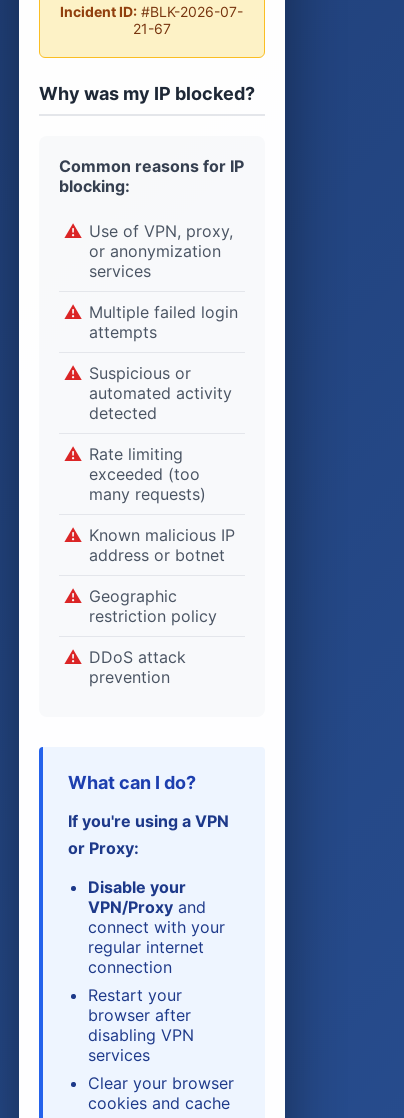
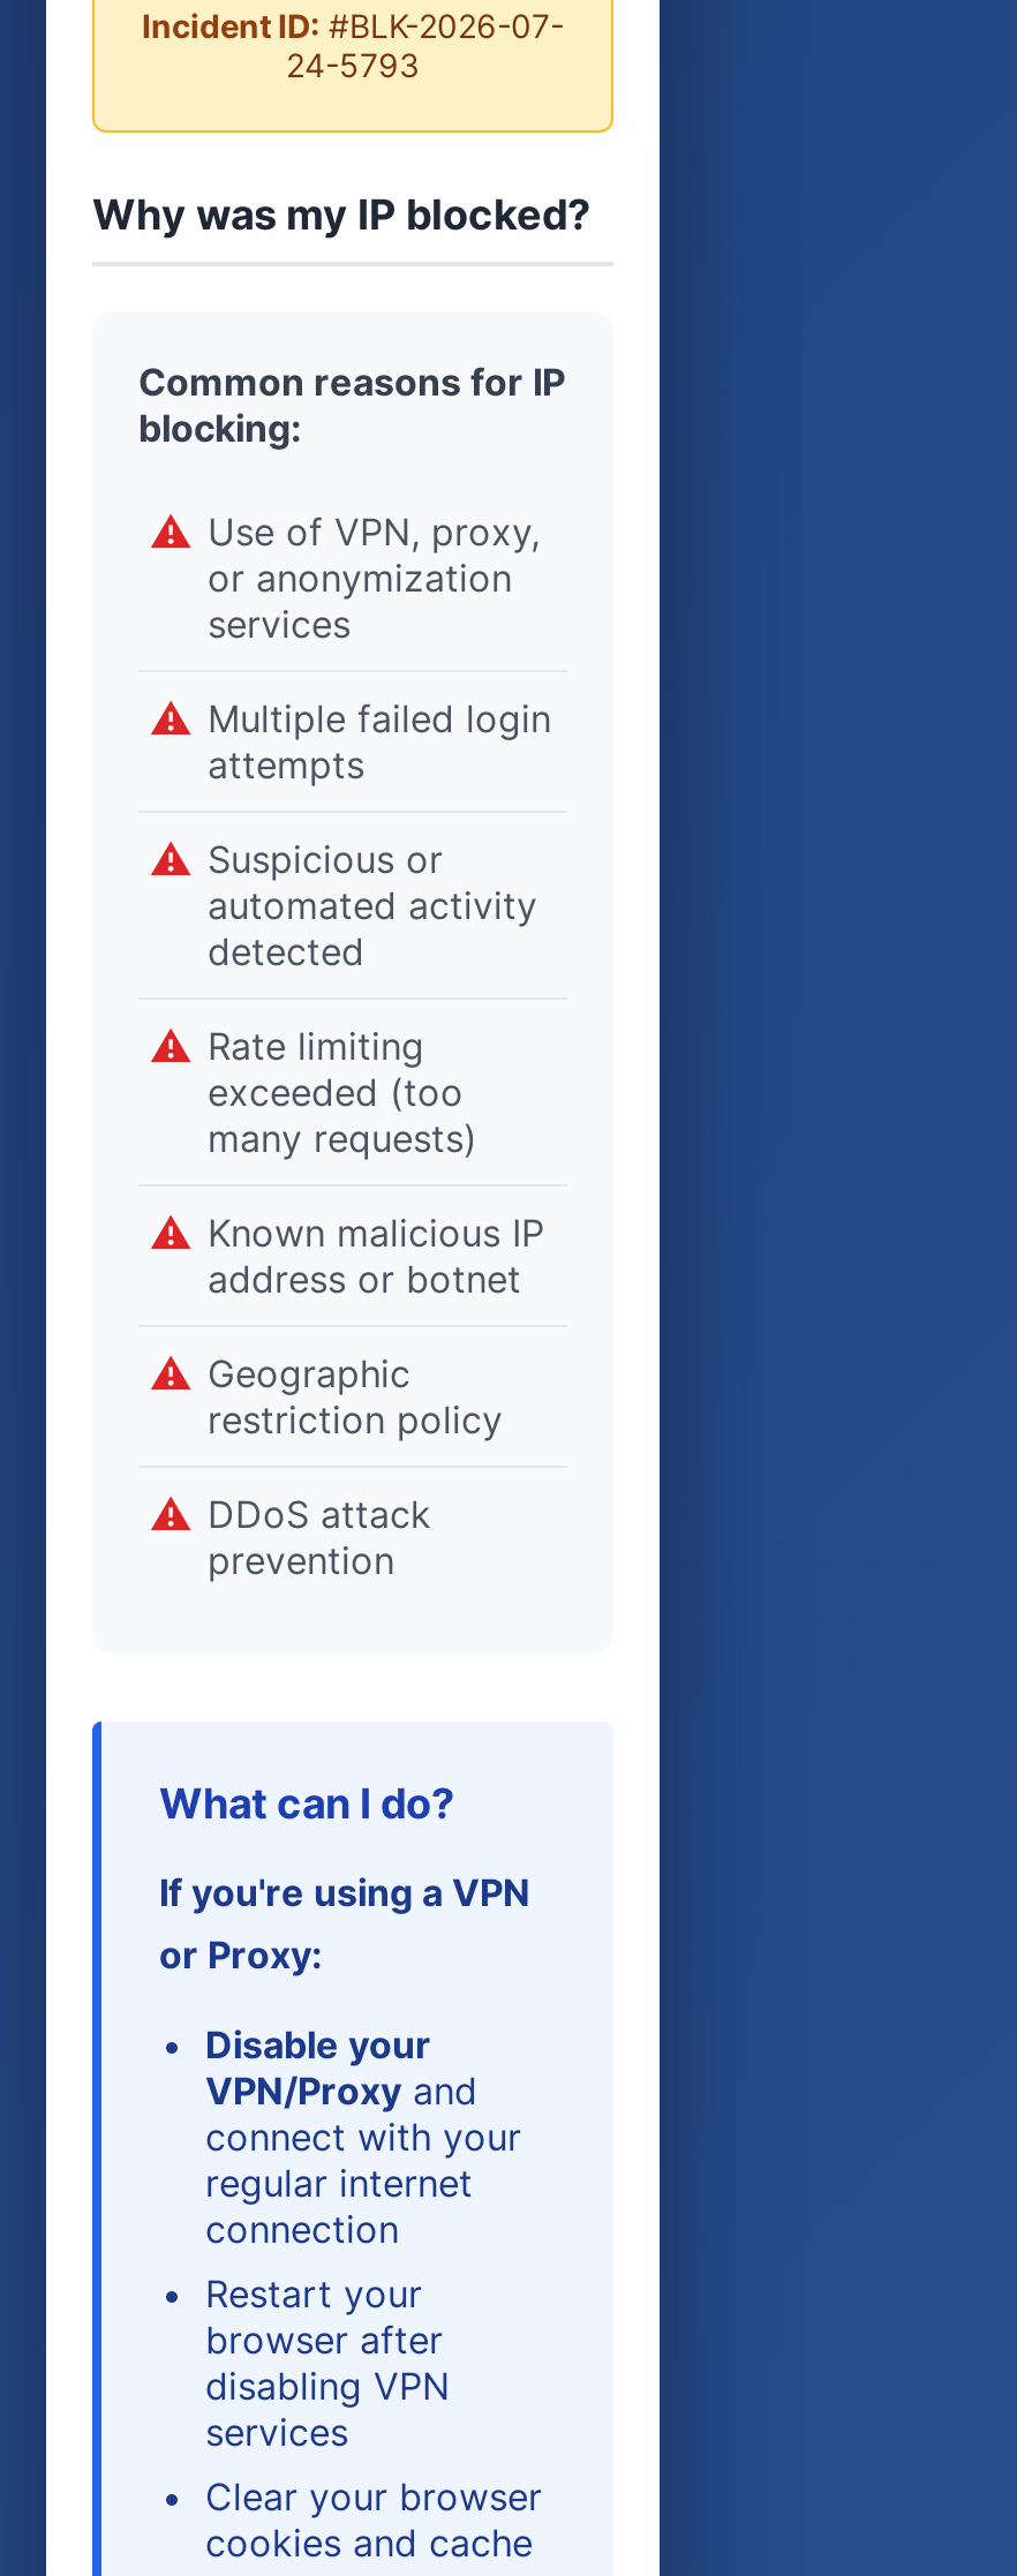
- 21-67
+ 24-5793
